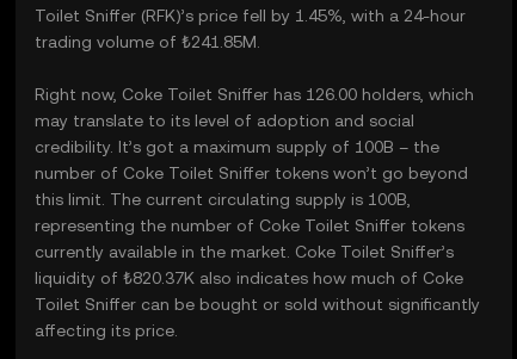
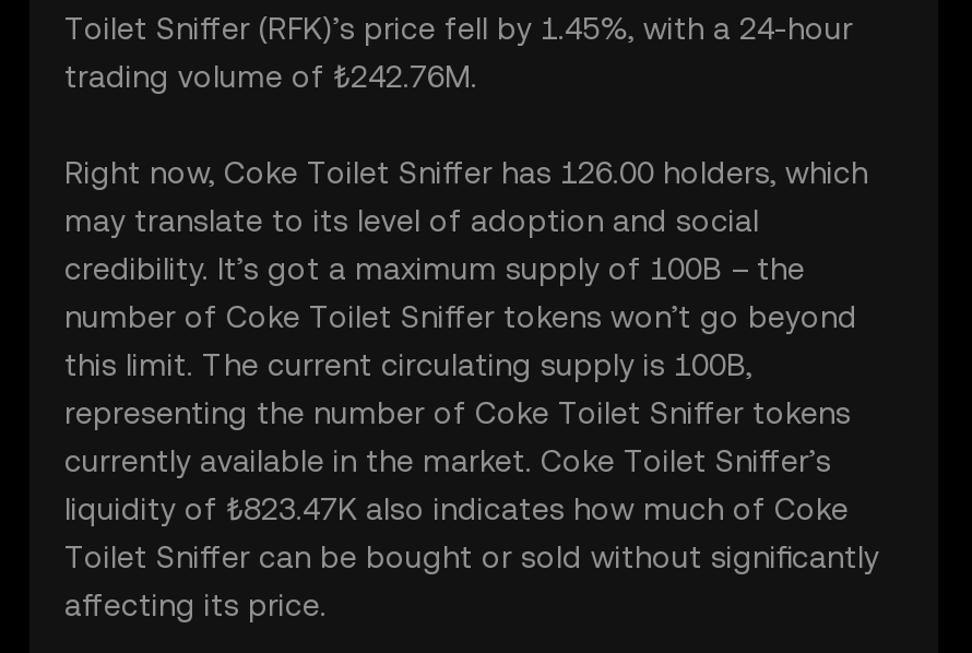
- trading volume of ₺241.85M.
+ trading volume of ₺242.76M.

- liquidity of ₺820.37K also indicates how much of Coke
+ liquidity of ₺823.47K also indicates how much of Coke
